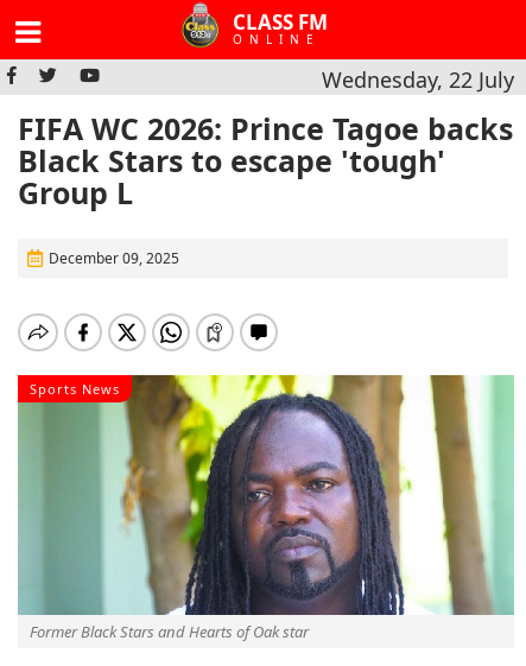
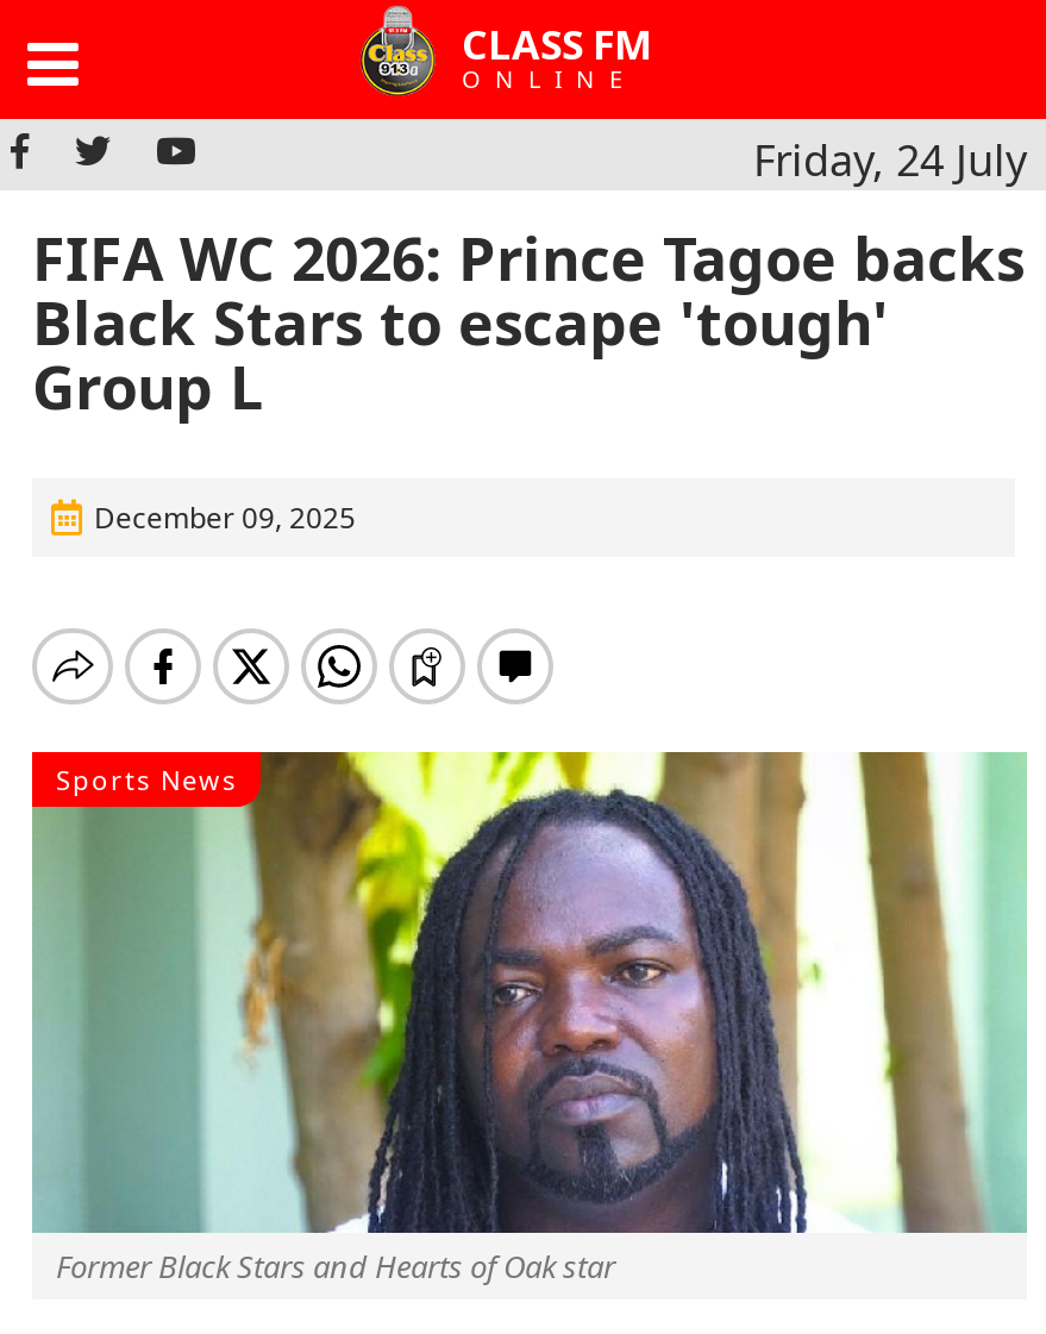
- Wednesday, 22 July
+ Friday, 24 July
